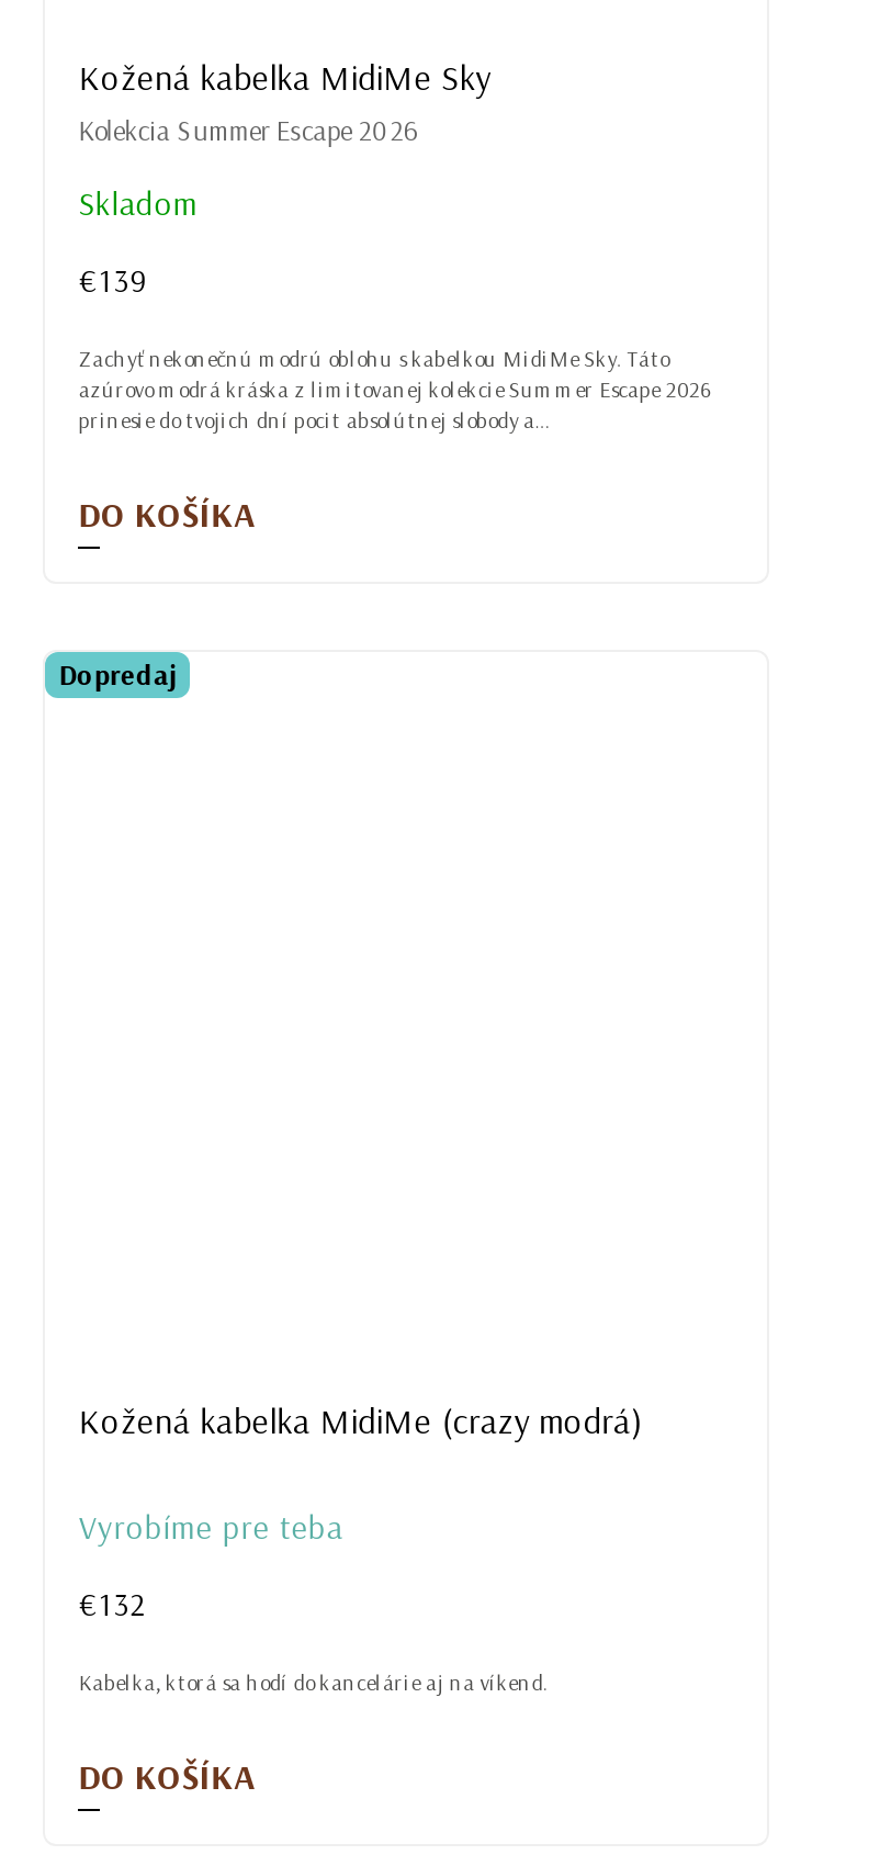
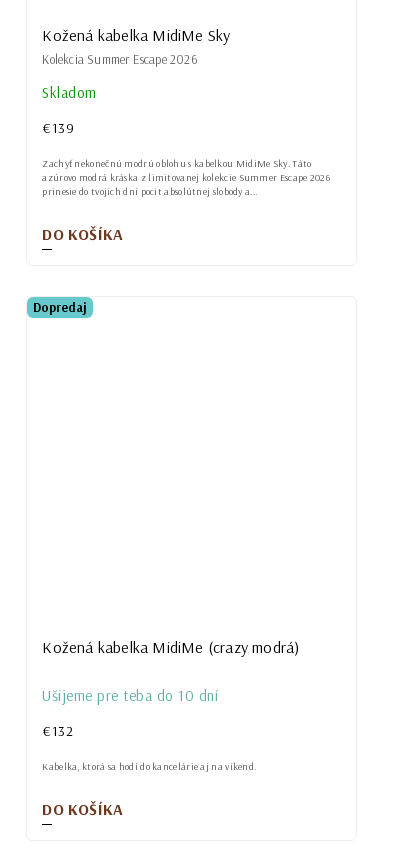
- Vyrobíme pre teba
+ Ušijeme pre teba do 10 dní
